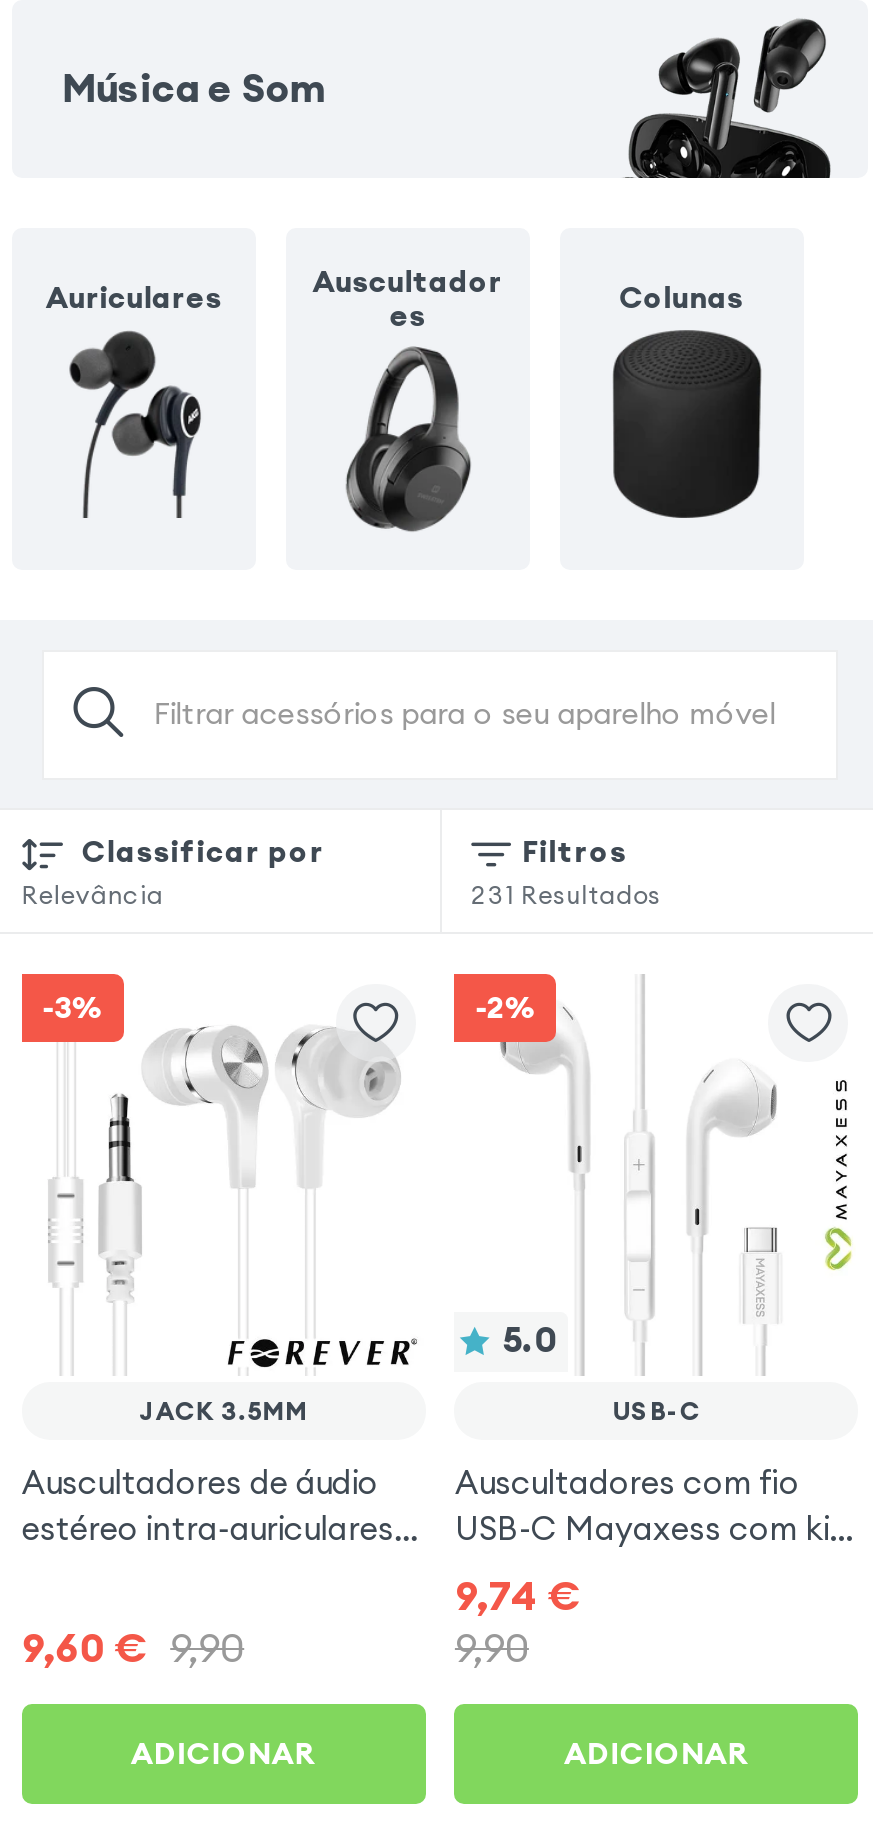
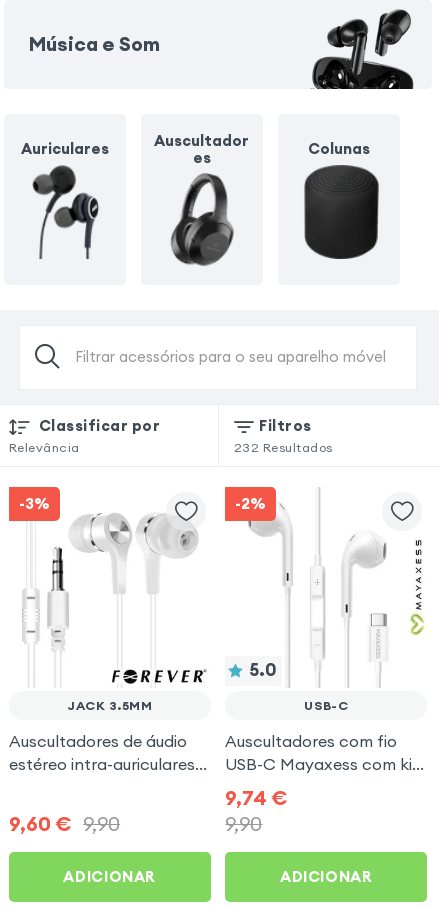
- 231 Resultados
+ 232 Resultados
